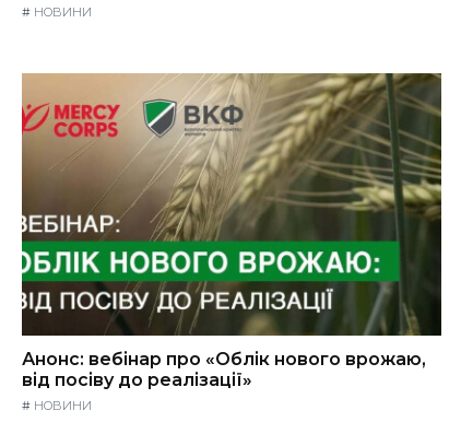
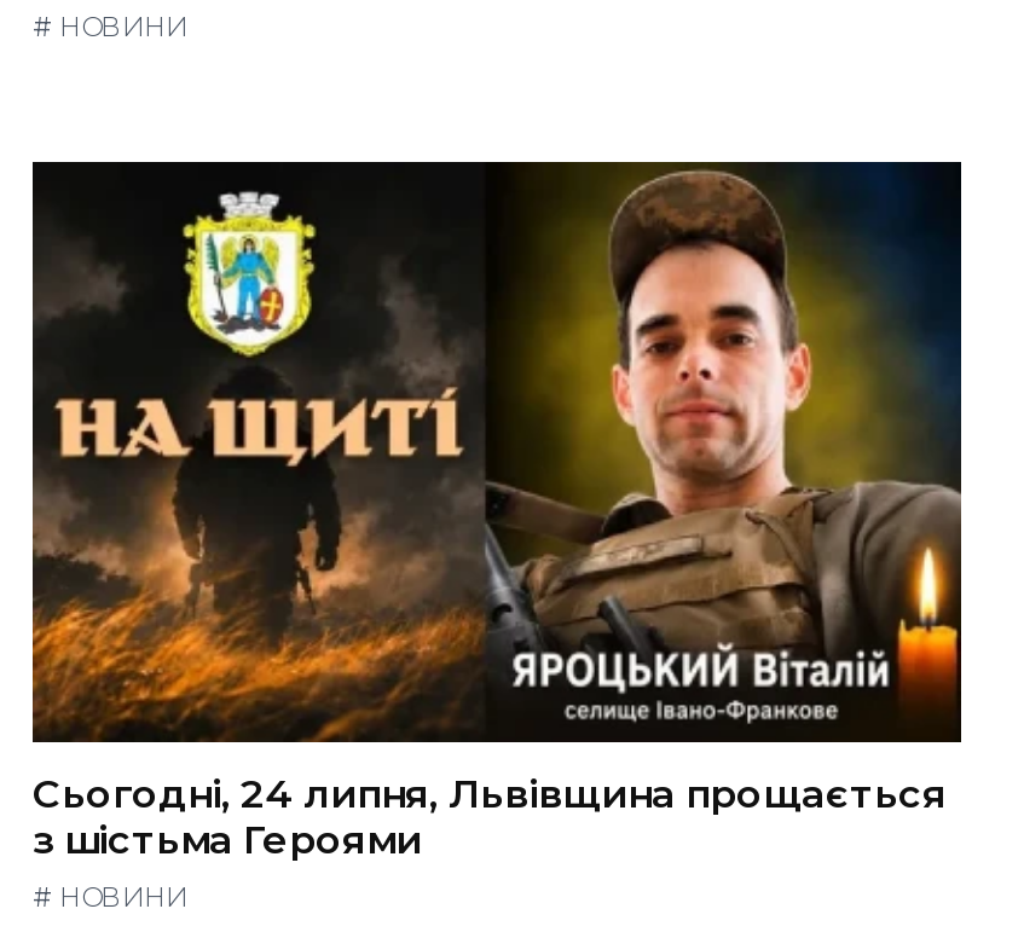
- [image]
- Анонс: вебінар про «Облік нового врожаю,
- від посіву до реалізації»
+ [image]
+ Сьогодні, 24 липня, Львівщина прощається
+ з шістьма Героями
